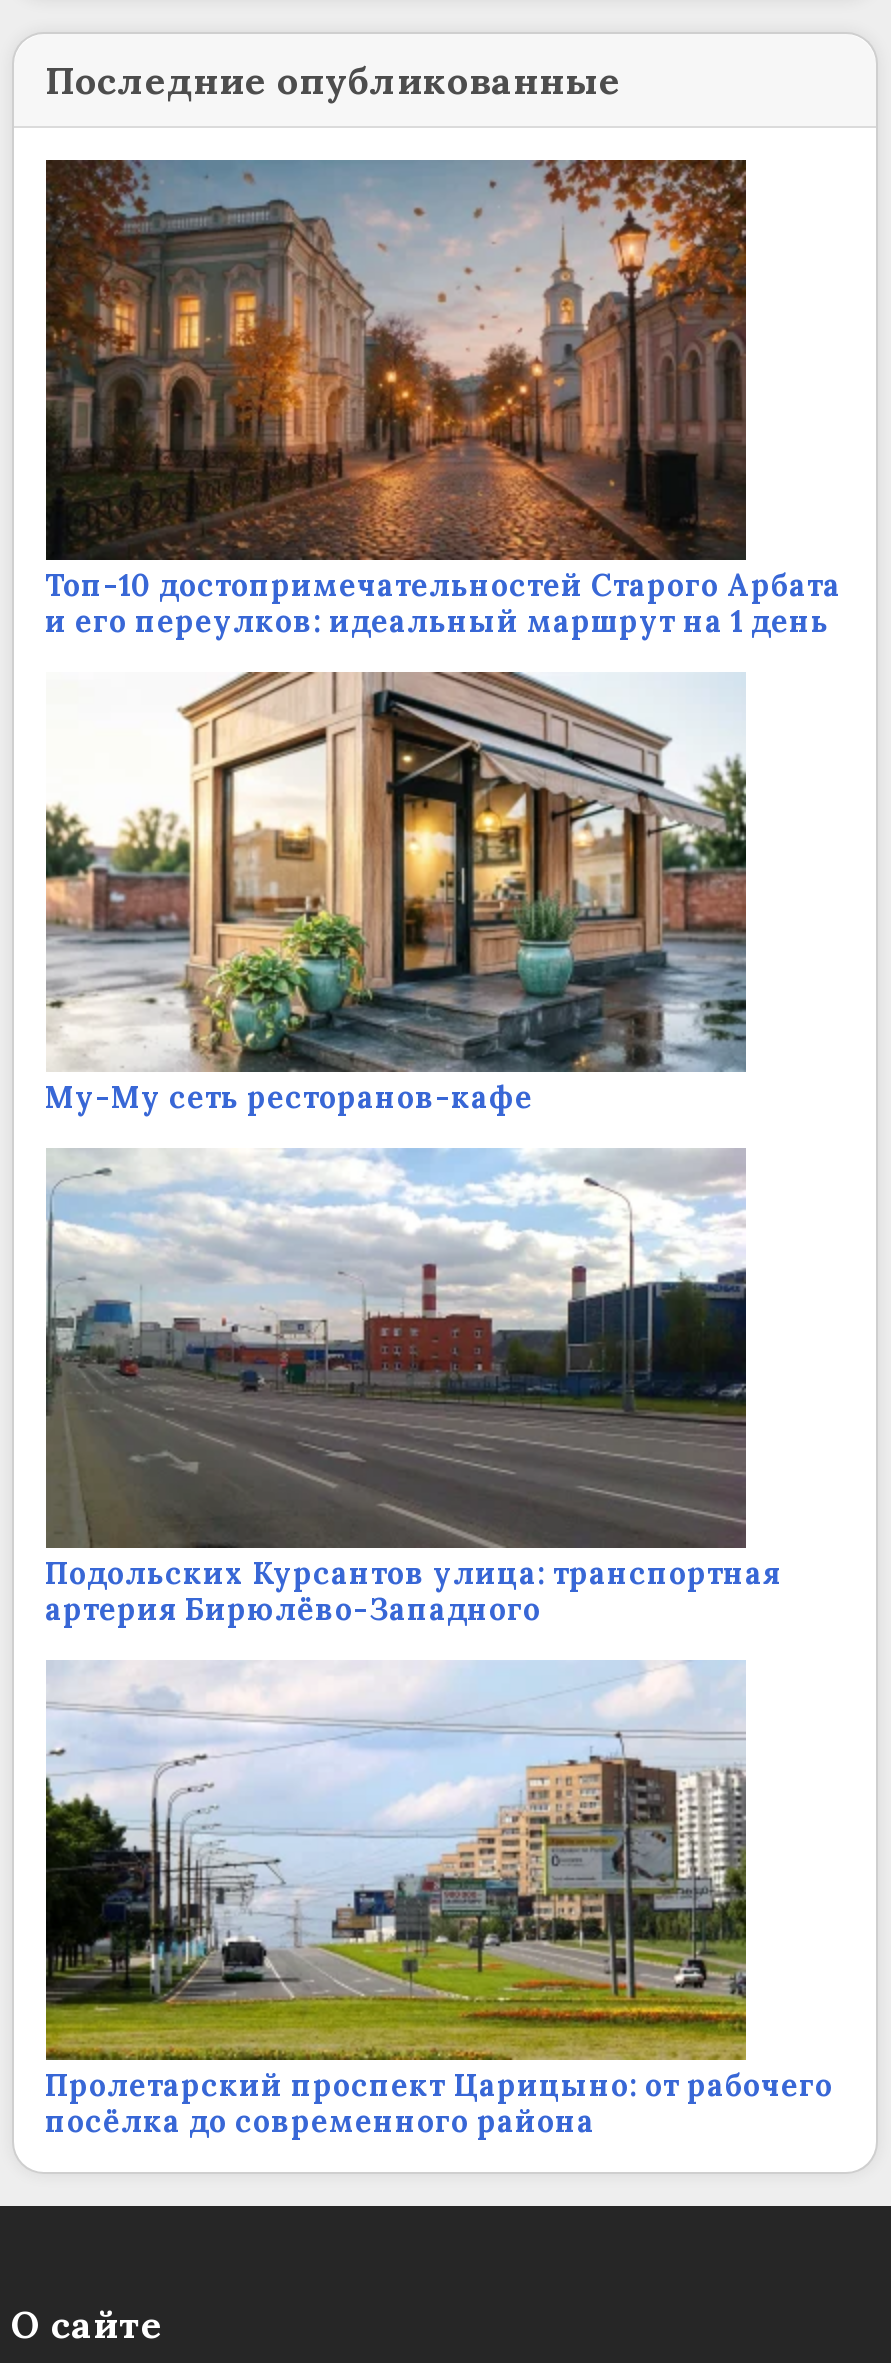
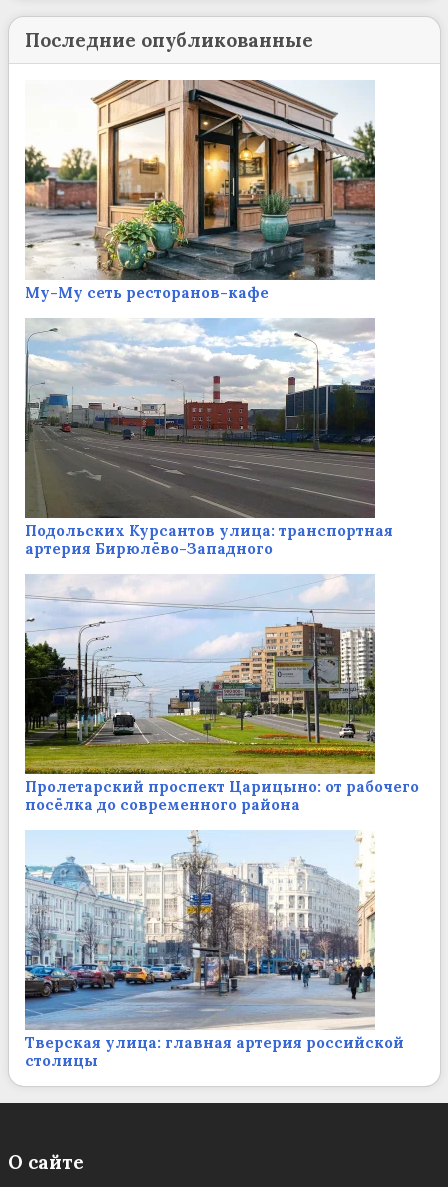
- [image]
- Топ-10 достопримечательностей Старого Арбата
- и его переулков: идеальный маршрут на 1 день

moved up: [image] | Му-Му сеть ресторанов-кафе | Подольских Курсантов улица: транспортная | артерия Бирюлёво-Западного | Пролетарский проспект Царицыно: от рабочего | посёлка до современного района

+ [image]
+ Тверская улица: главная артерия российской
+ столицы
